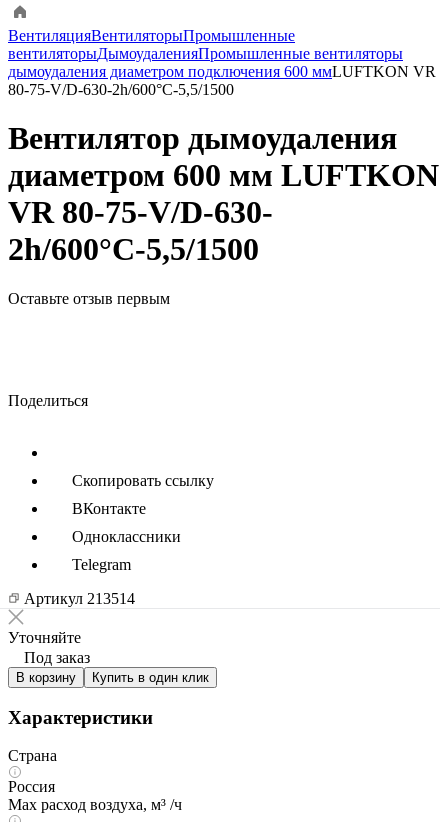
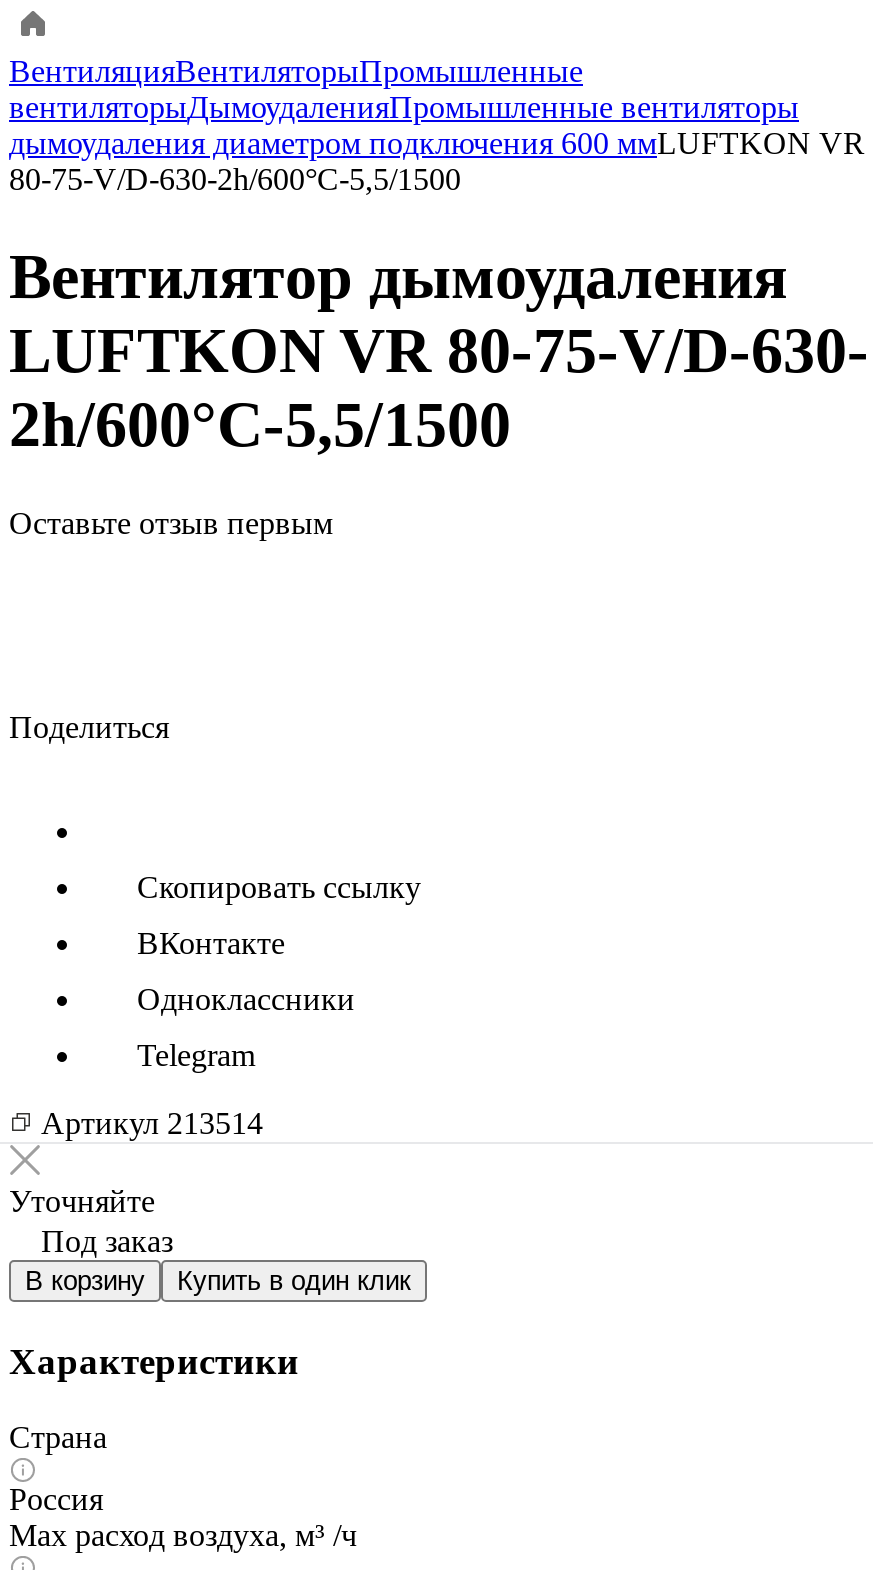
- диаметром 600 мм LUFTKON
- VR 80-75-V/D-630-
+ LUFTKON VR 80-75-V/D-630-
